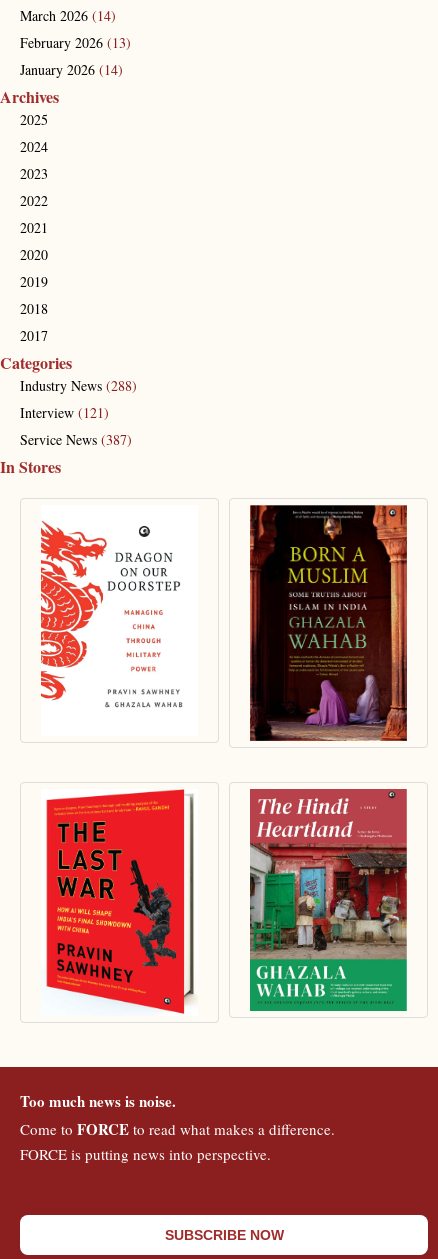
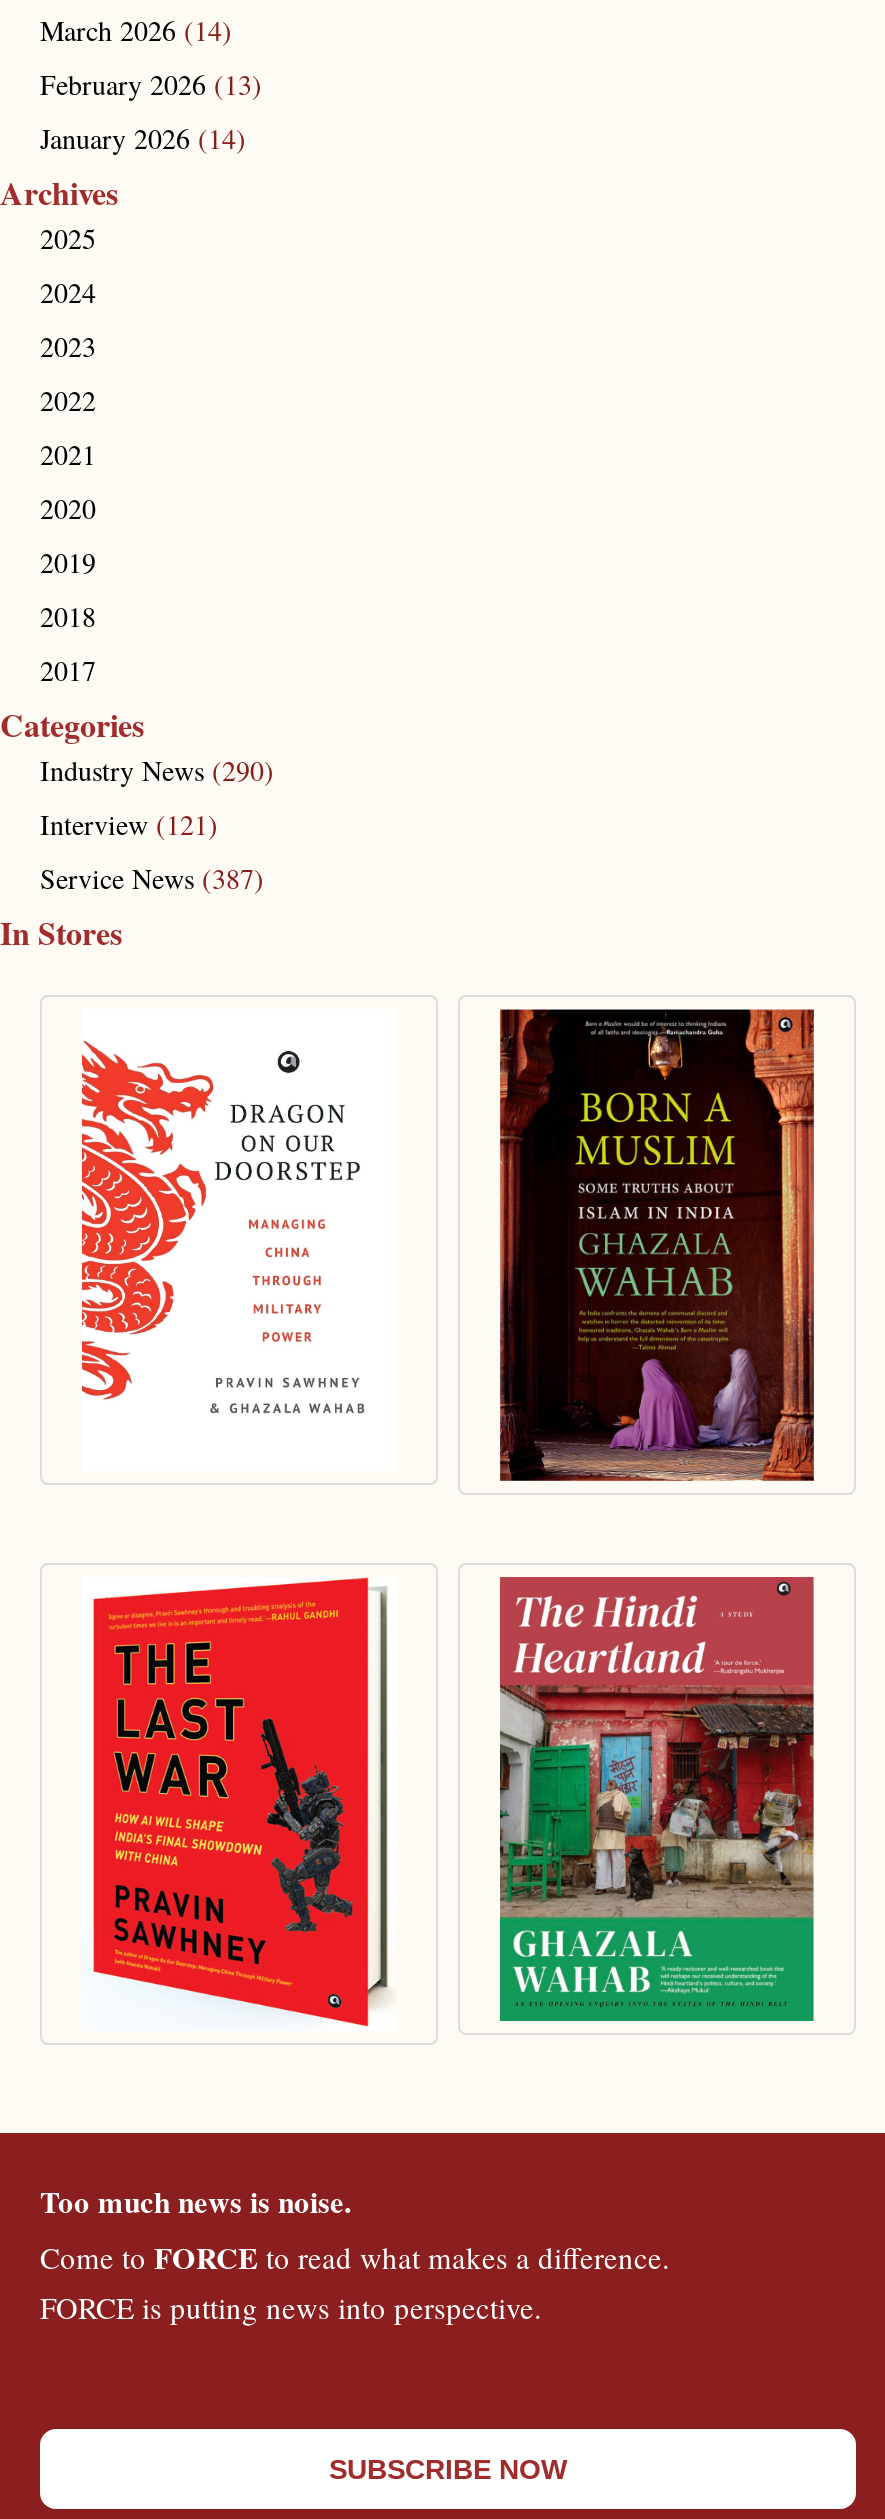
- Industry News (288)
+ Industry News (290)
